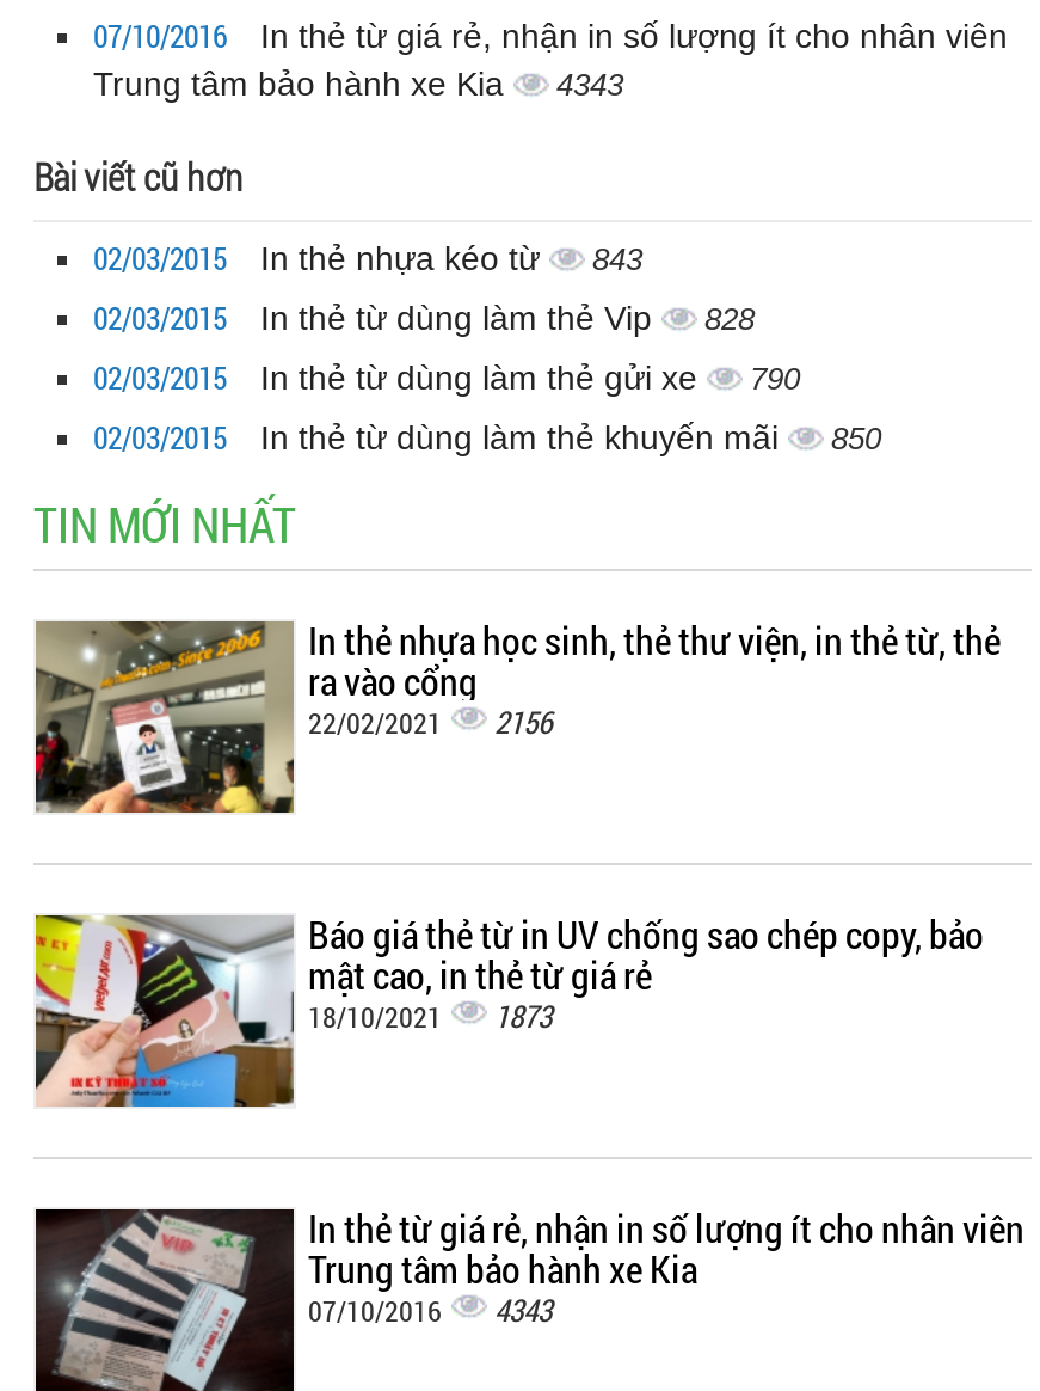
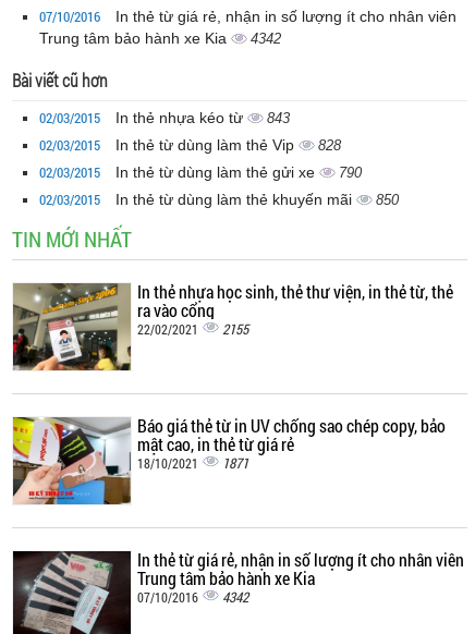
- Trung tâm bảo hành xe Kia 4343
+ Trung tâm bảo hành xe Kia 4342

- 22/02/2021 2156
+ 22/02/2021 2155

- 18/10/2021 1873
+ 18/10/2021 1871

- 07/10/2016 4343
+ 07/10/2016 4342
